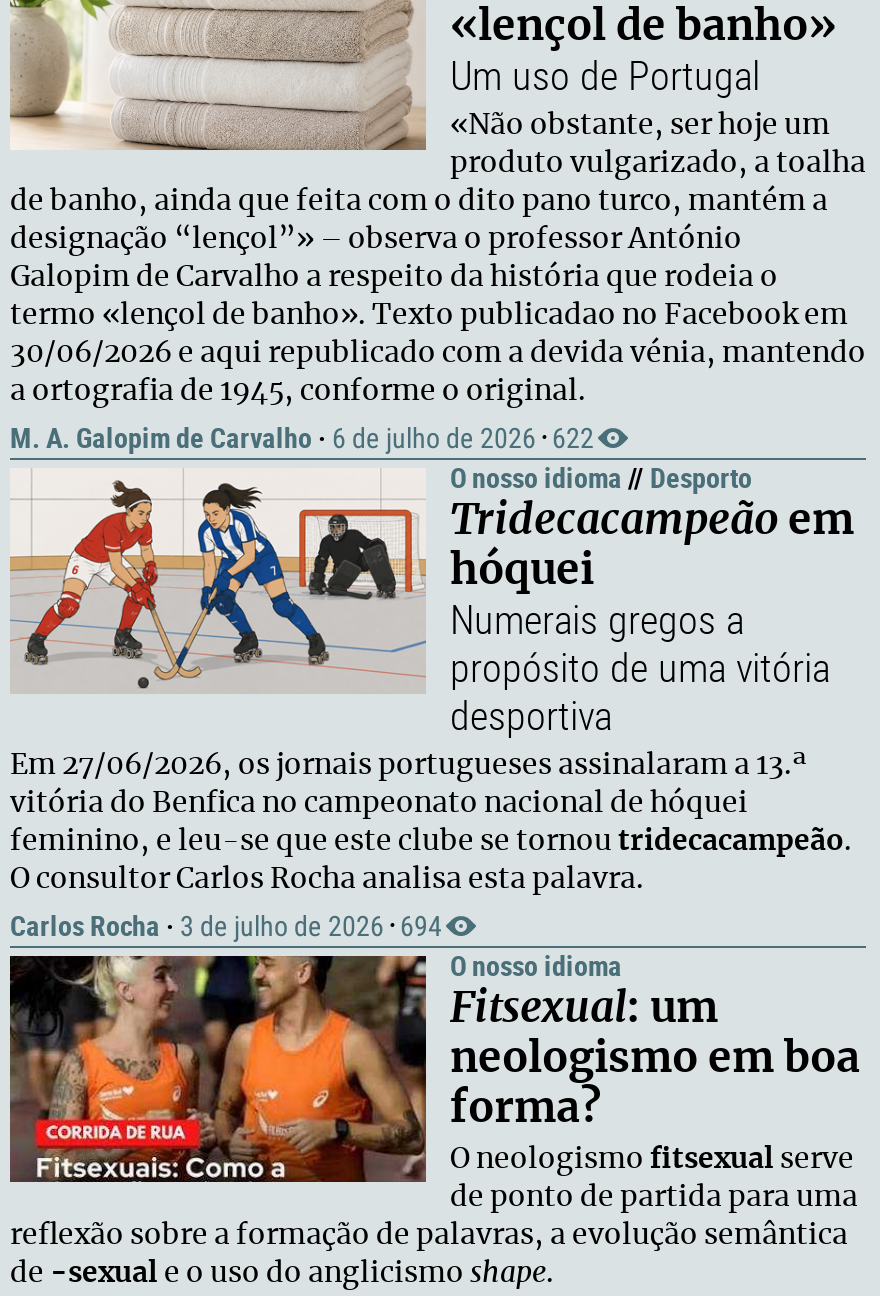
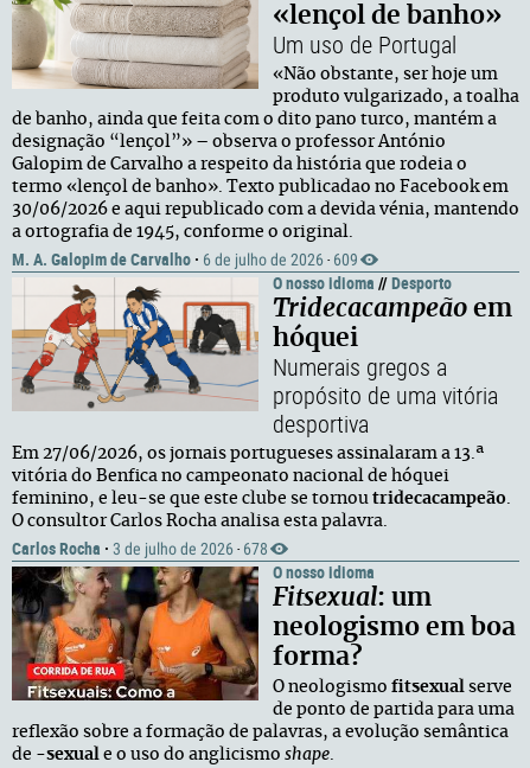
- M. A. Galopim de Carvalho · 6 de julho de 2026 · 622
+ M. A. Galopim de Carvalho · 6 de julho de 2026 · 609

- Carlos Rocha · 3 de julho de 2026 · 694
+ Carlos Rocha · 3 de julho de 2026 · 678
